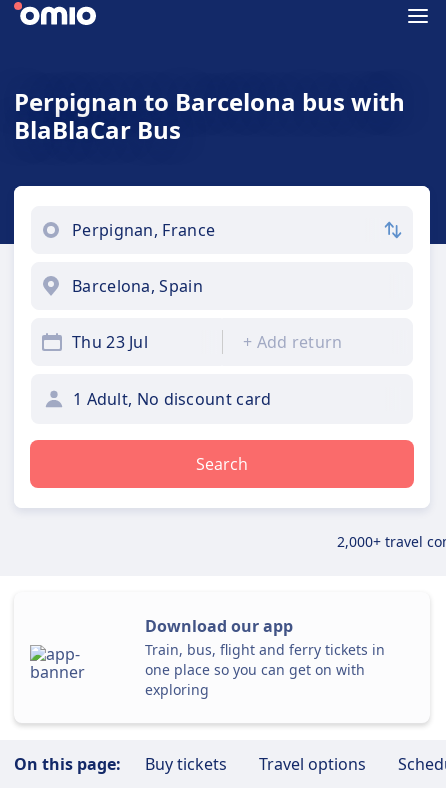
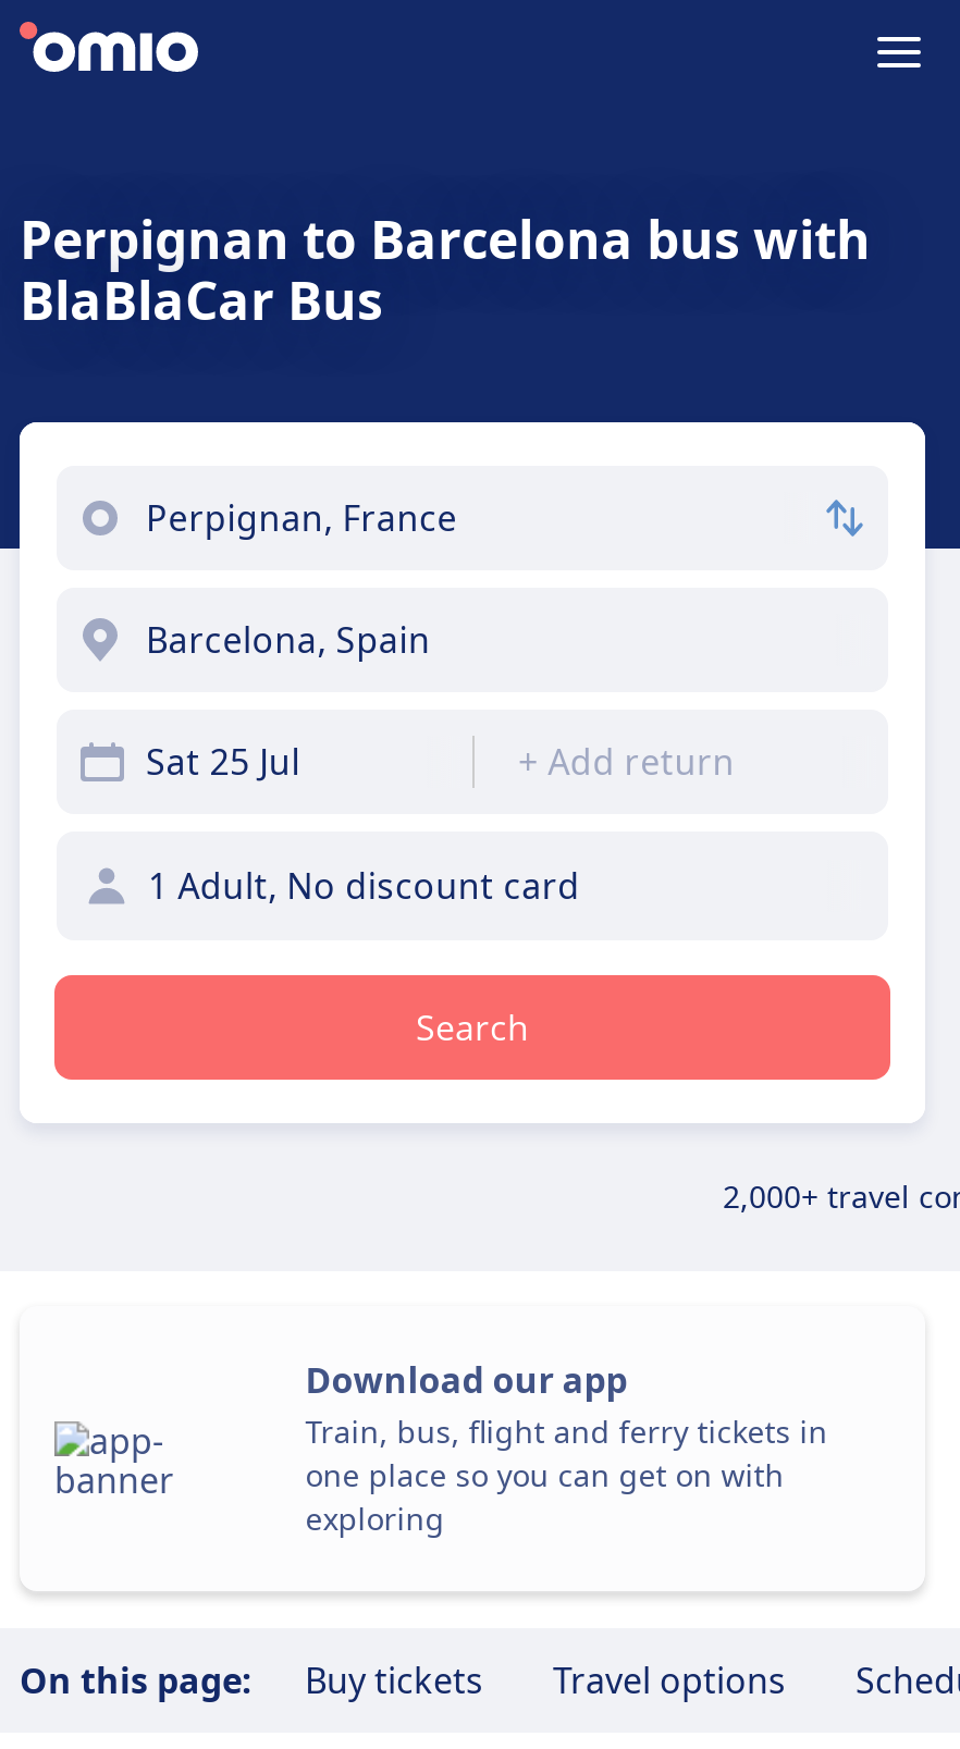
- Thu 23 Jul
+ Sat 25 Jul
